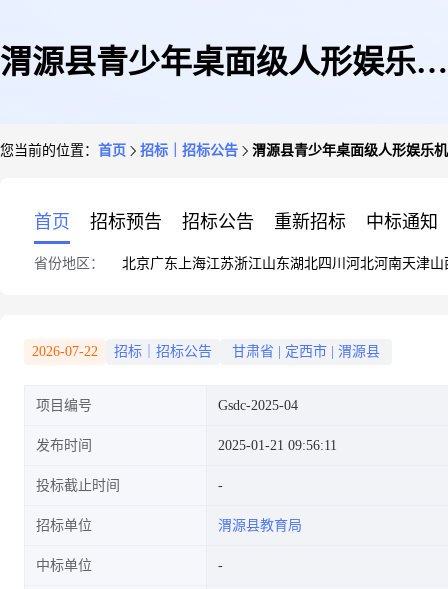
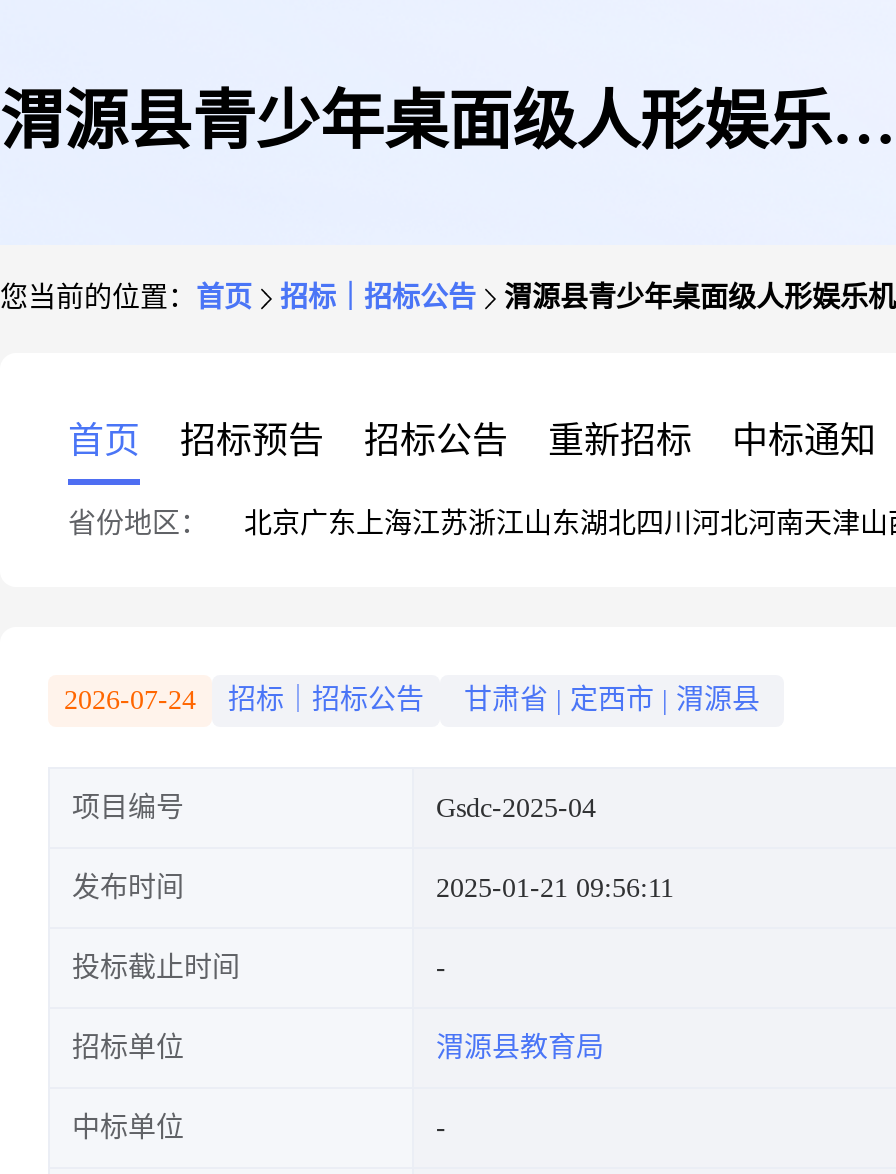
- 2026-07-22
+ 2026-07-24
